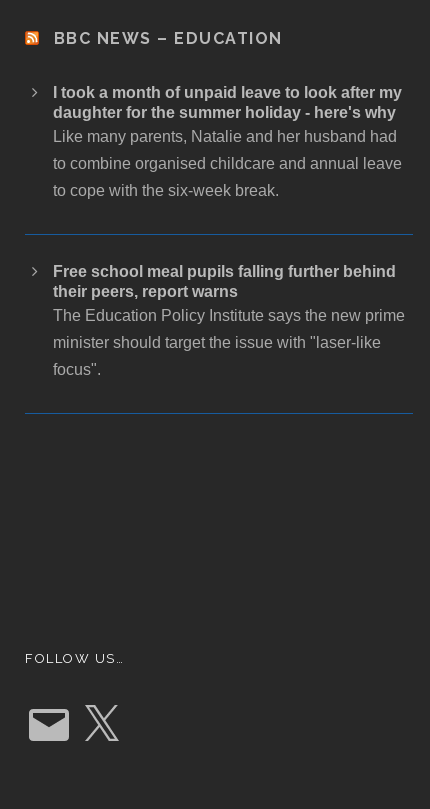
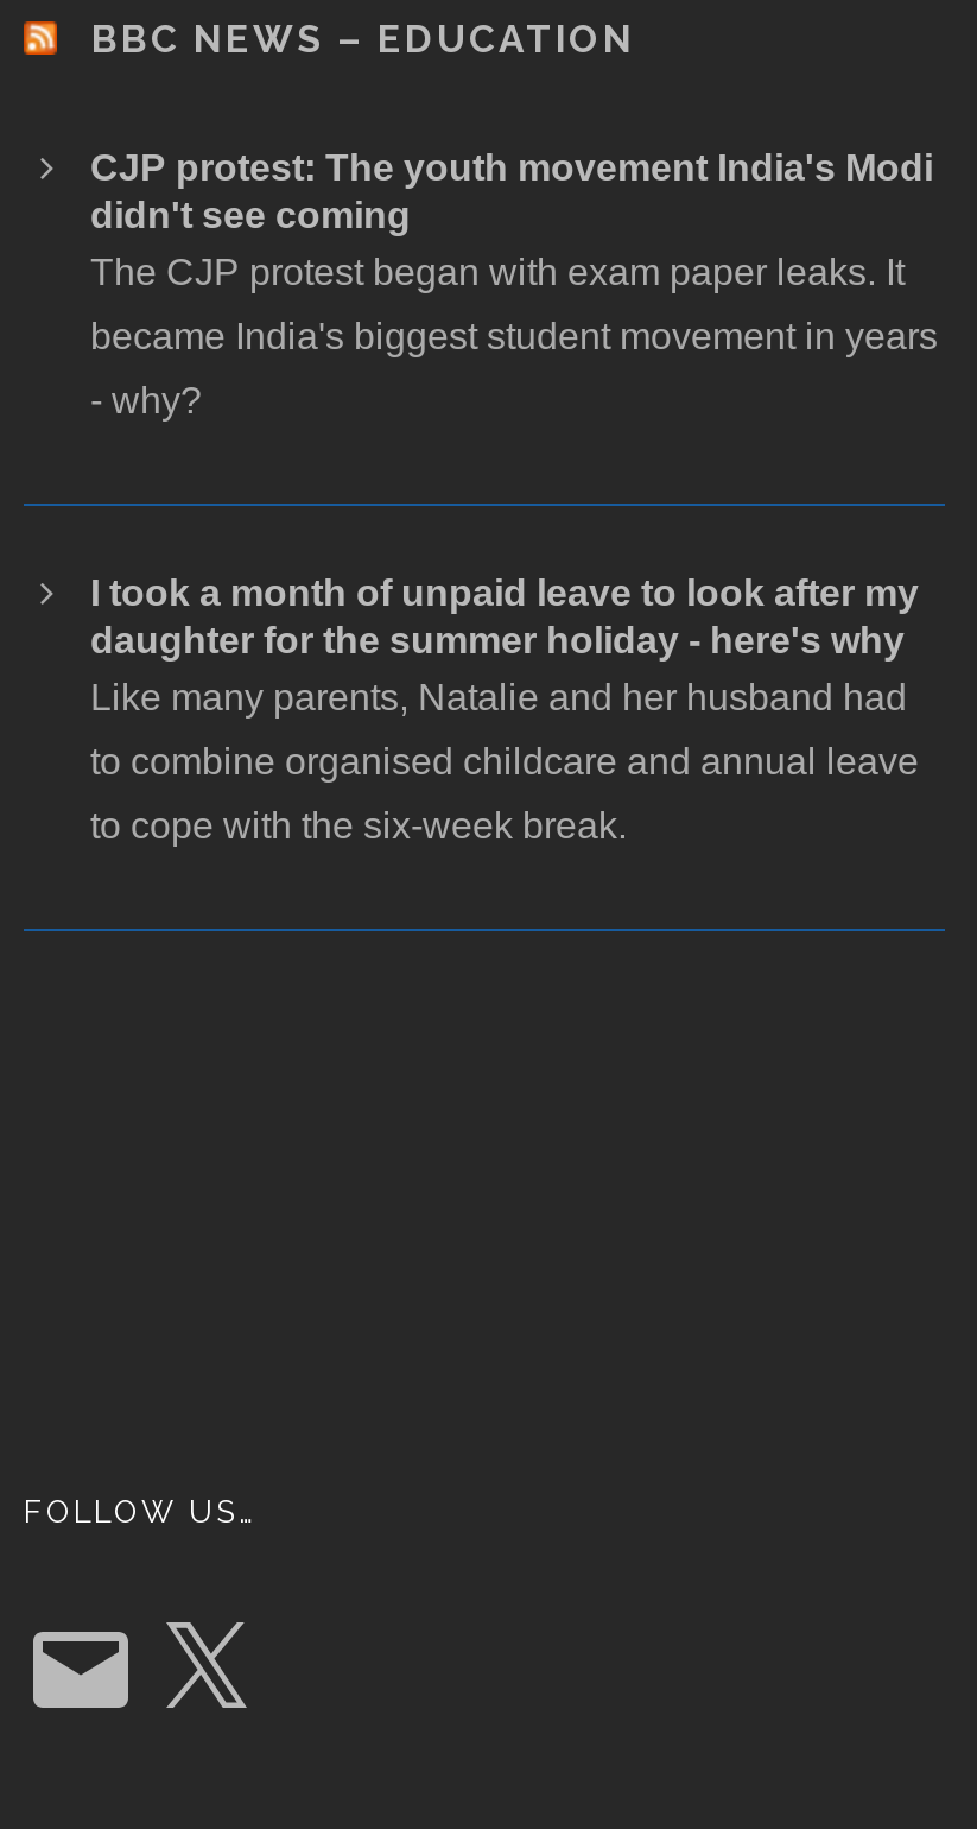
+ CJP protest: The youth movement India's Modi
+ didn't see coming
+ The CJP protest began with exam paper leaks. It
+ became India's biggest student movement in years
+ - why?

moved down: I took a month of unpaid leave to look after my | daughter for the summer holiday - here's why | Like many parents, Natalie and her husband had | to combine organised childcare and annual leave | to cope with the six-week break.

- Free school meal pupils falling further behind
- their peers, report warns
- The Education Policy Institute says the new prime
- minister should target the issue with "laser-like
- focus".
